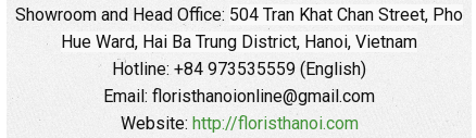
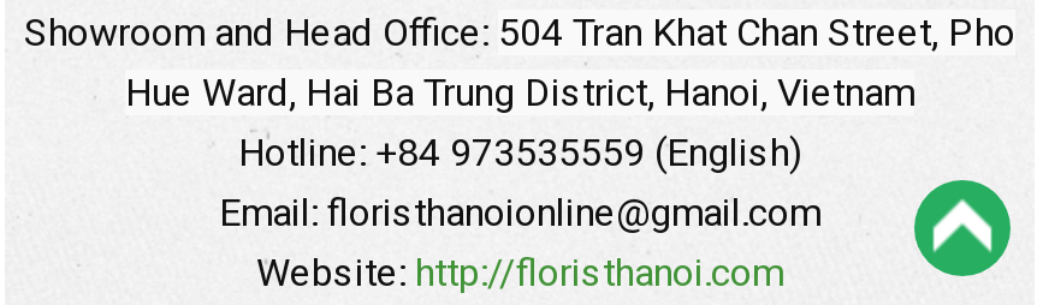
+ [image]
